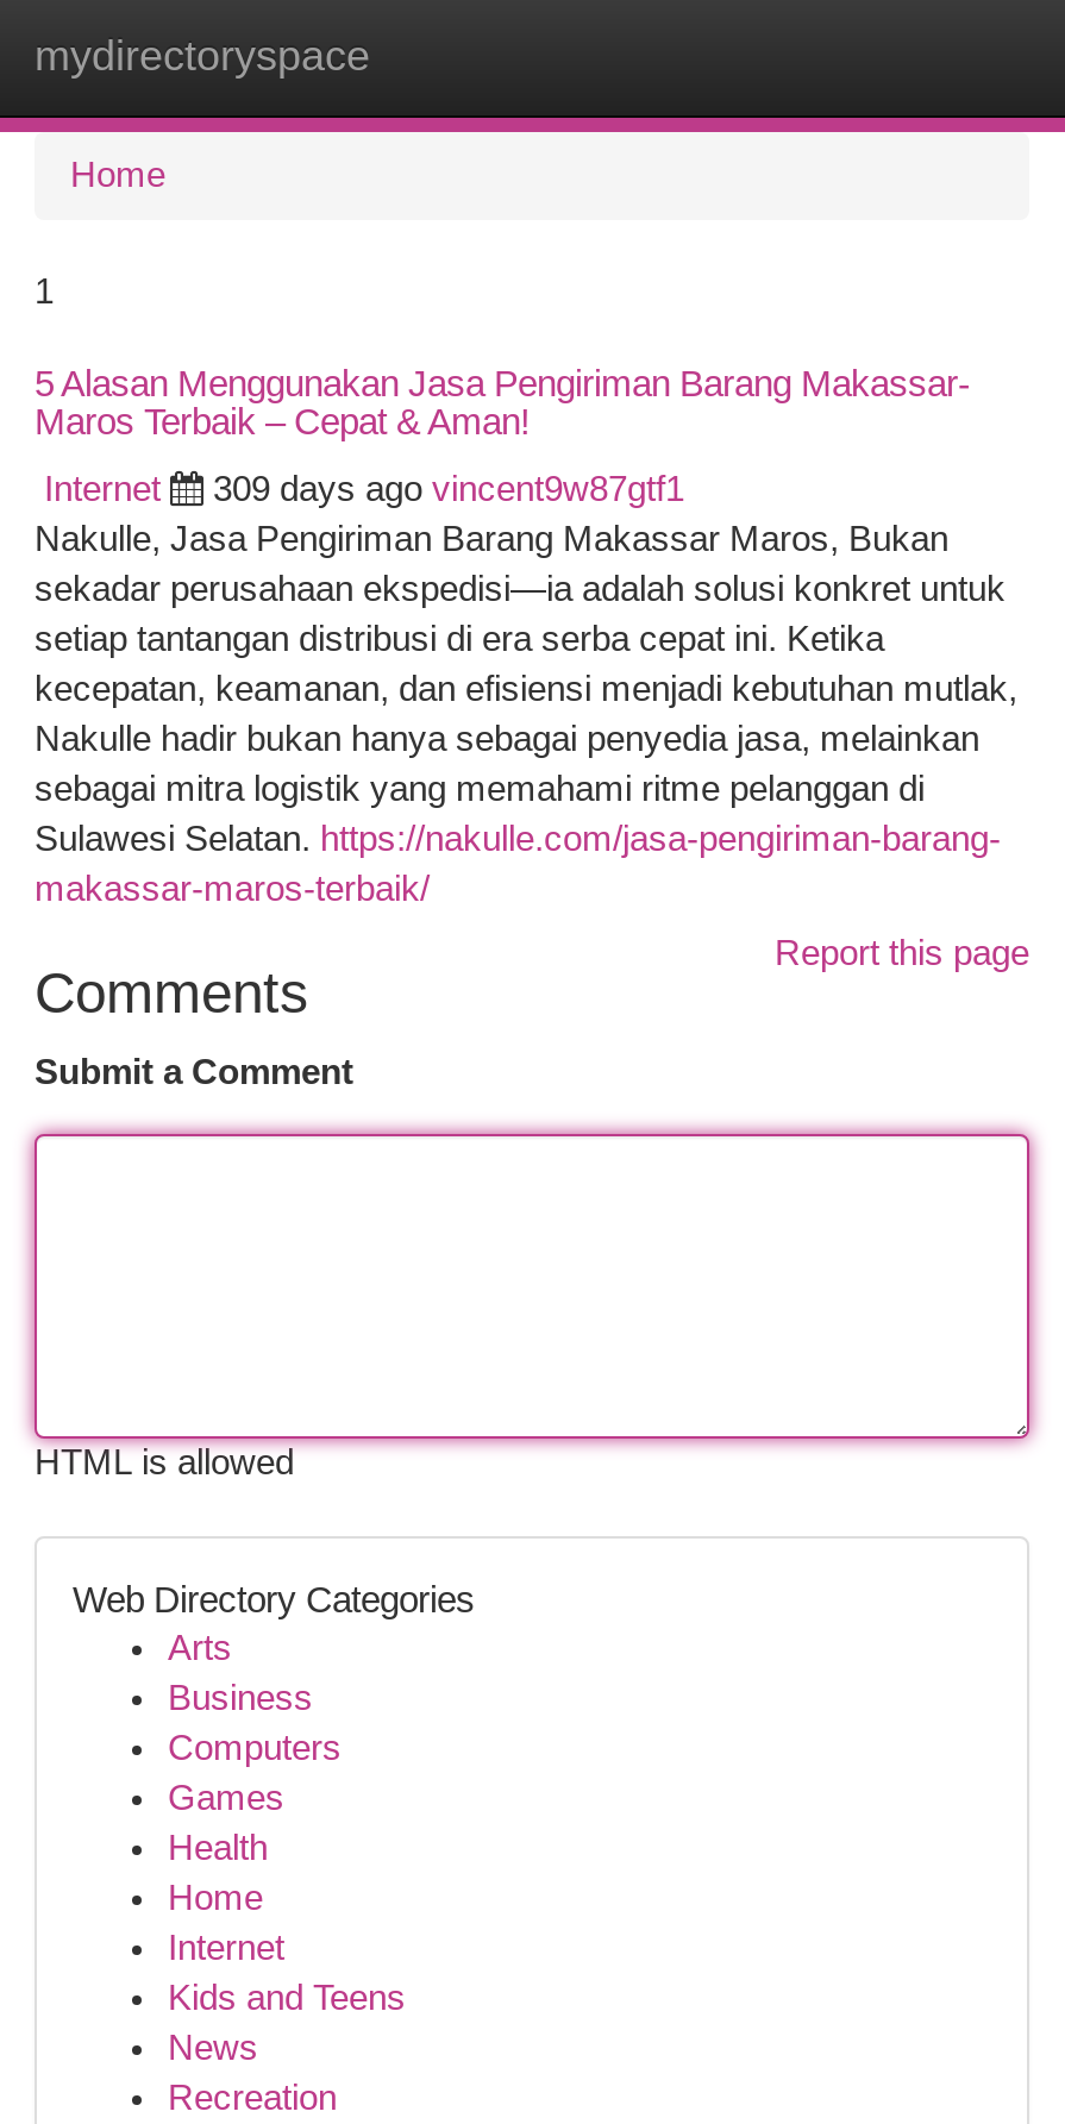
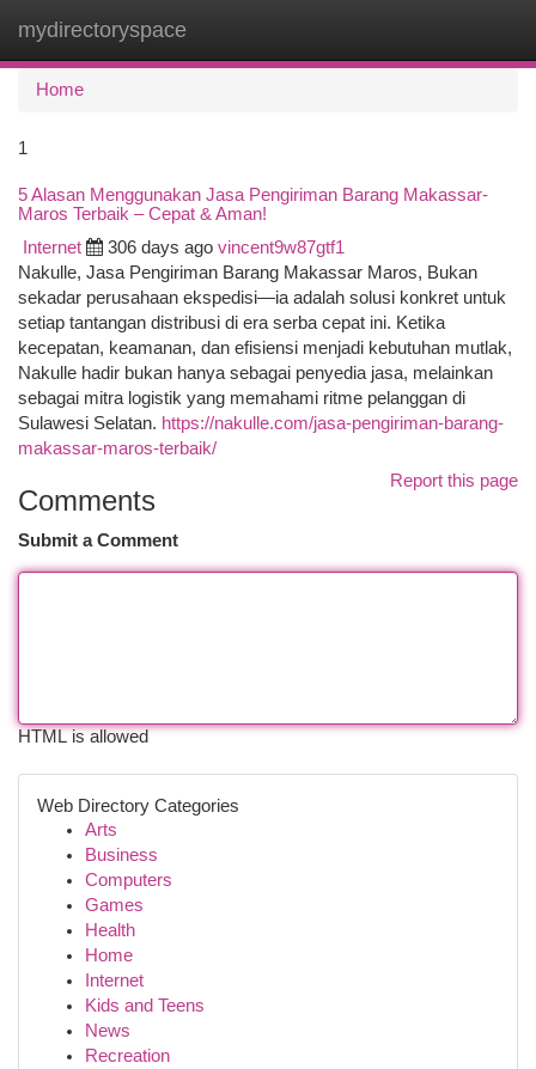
- 309 days ago vincent9w87gtf1
+ 306 days ago vincent9w87gtf1
